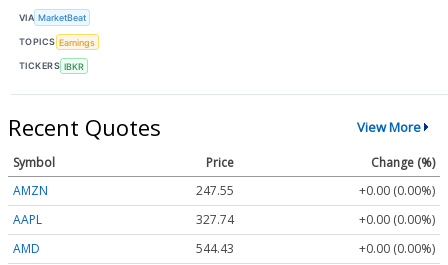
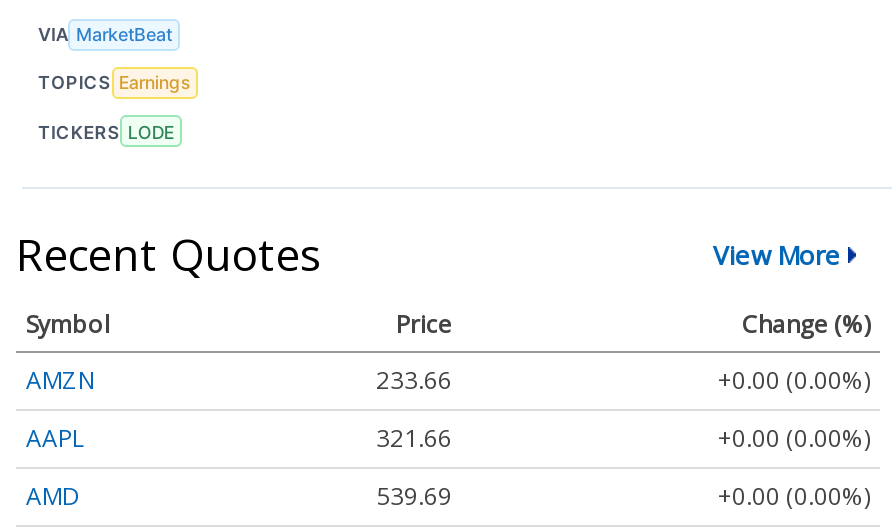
- TICKERS IBKR
+ TICKERS LODE

- 247.55
+ 233.66

- 327.74
+ 321.66

- 544.43
+ 539.69
